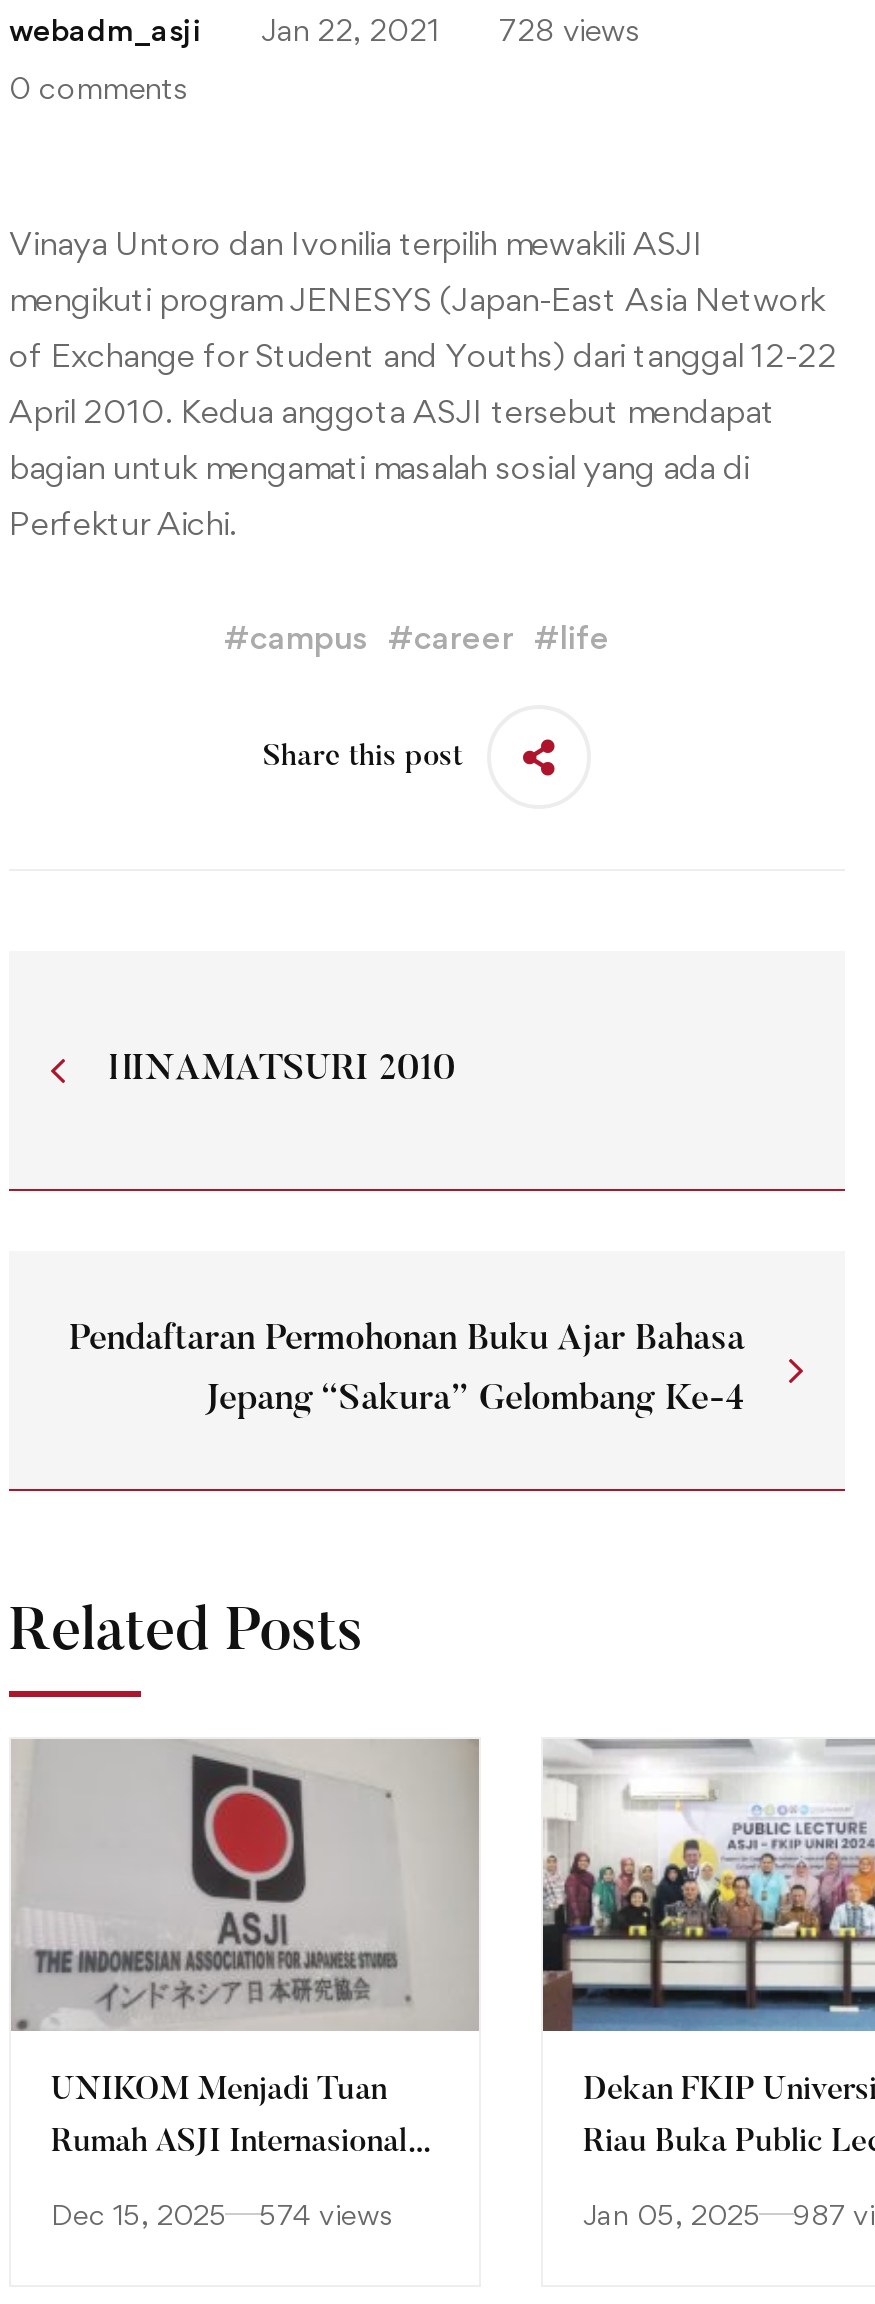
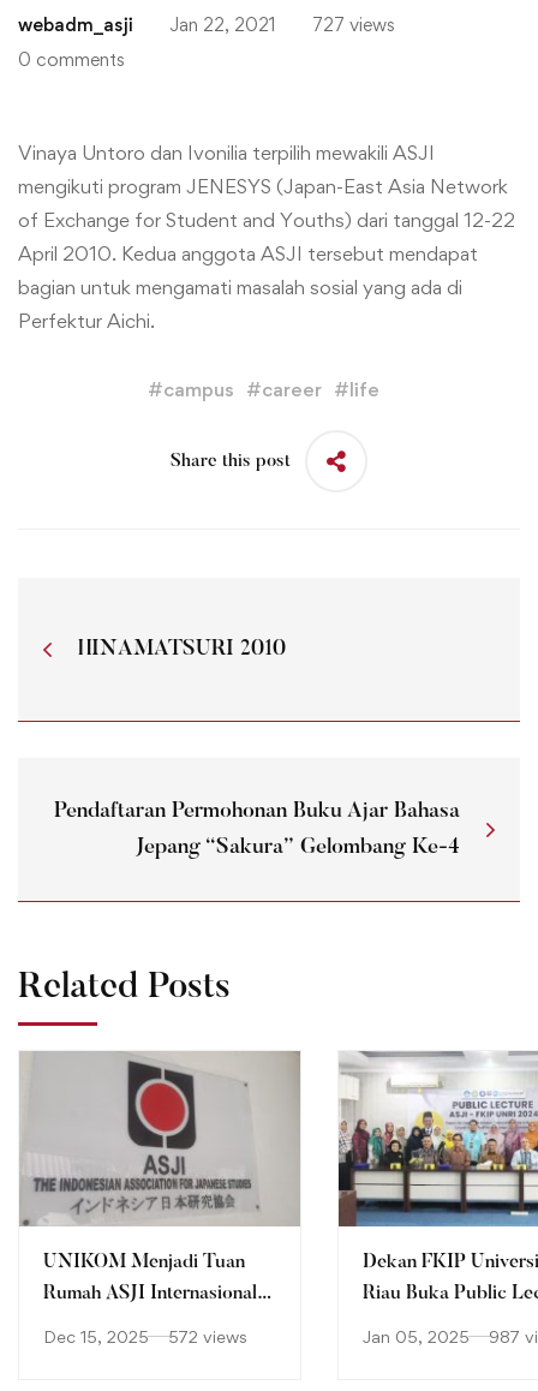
- webadm_asji Jan 22, 2021 728 views
+ webadm_asji Jan 22, 2021 727 views

- Dec 15, 2025 574 views
+ Dec 15, 2025 572 views
